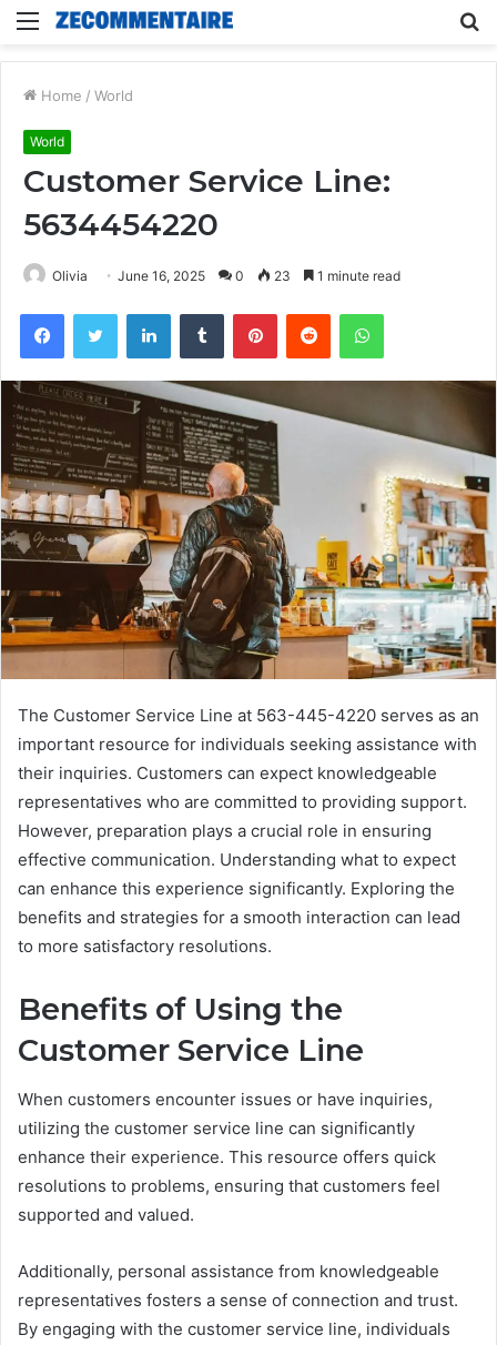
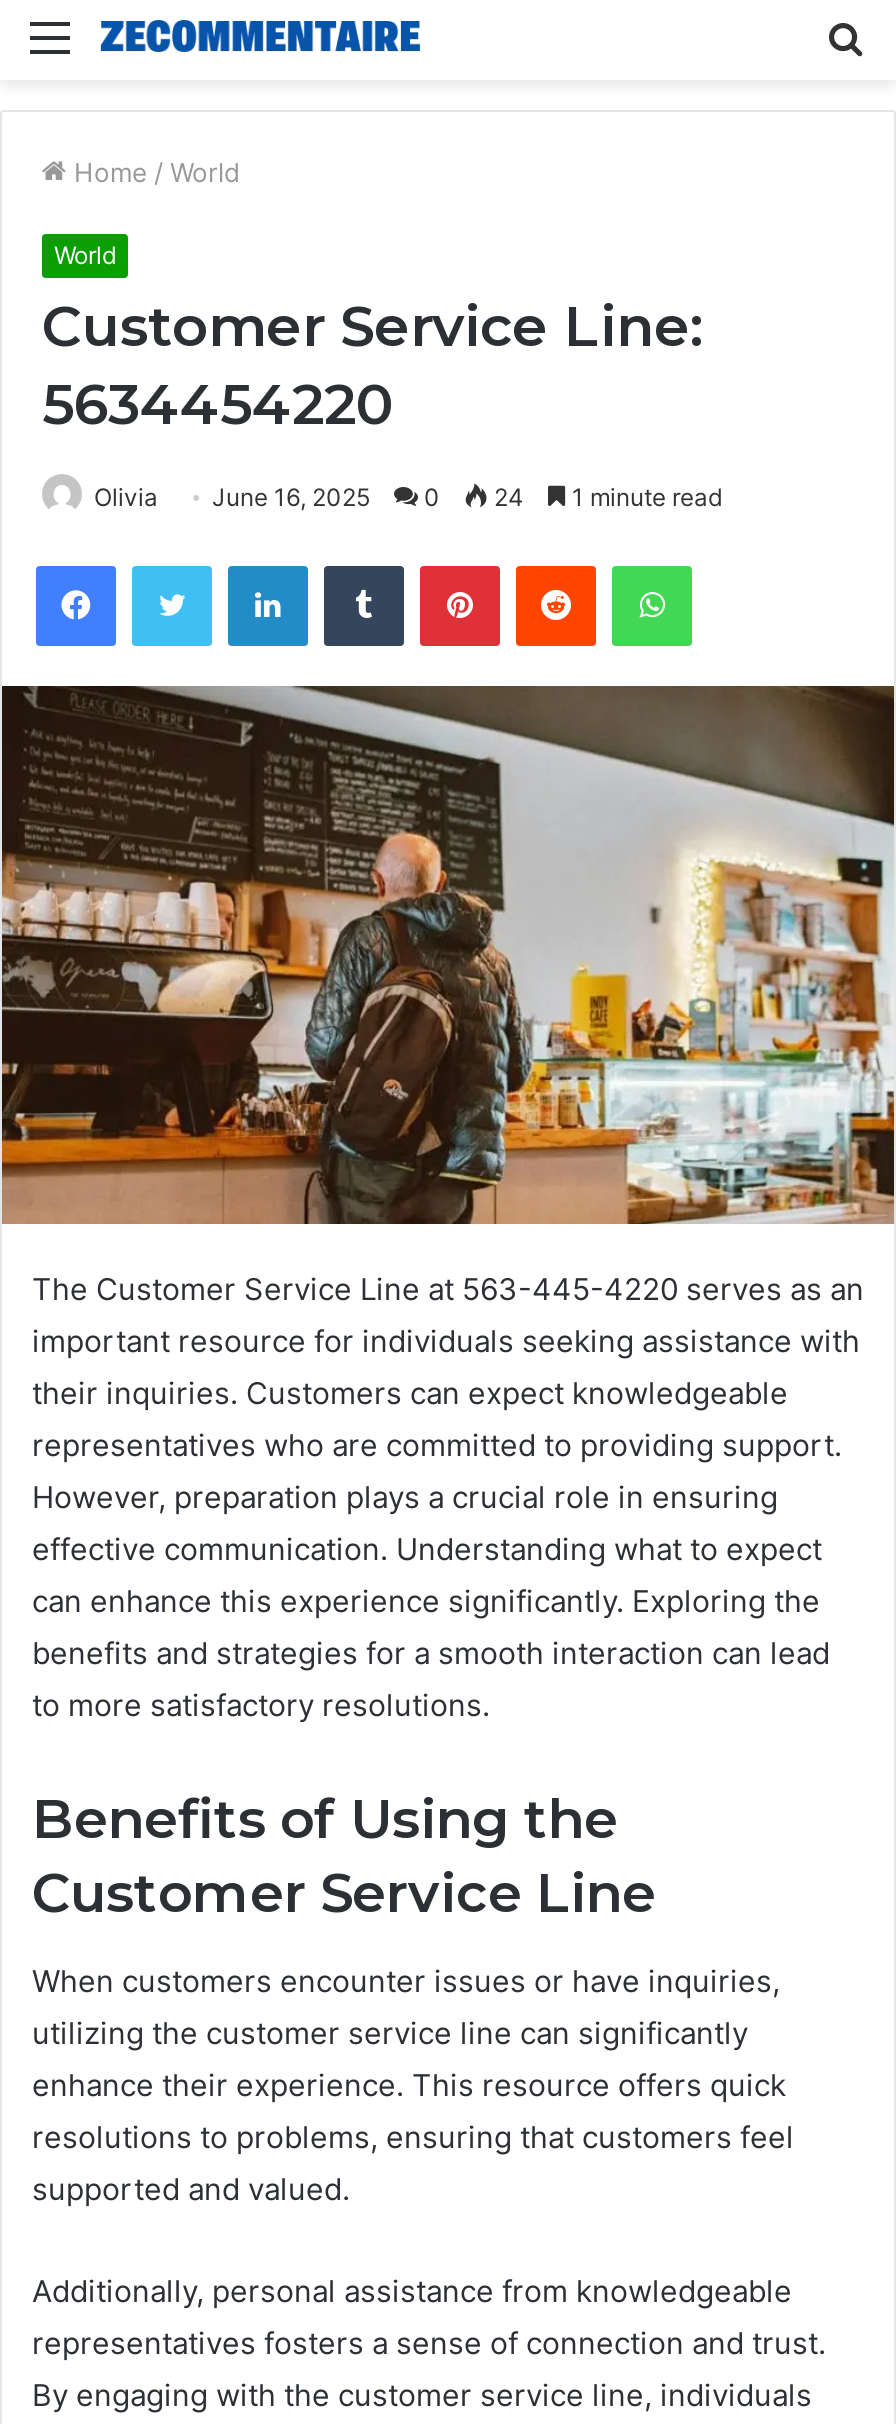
- Olivia June 16, 2025 0 23 1 minute read
+ Olivia June 16, 2025 0 24 1 minute read
